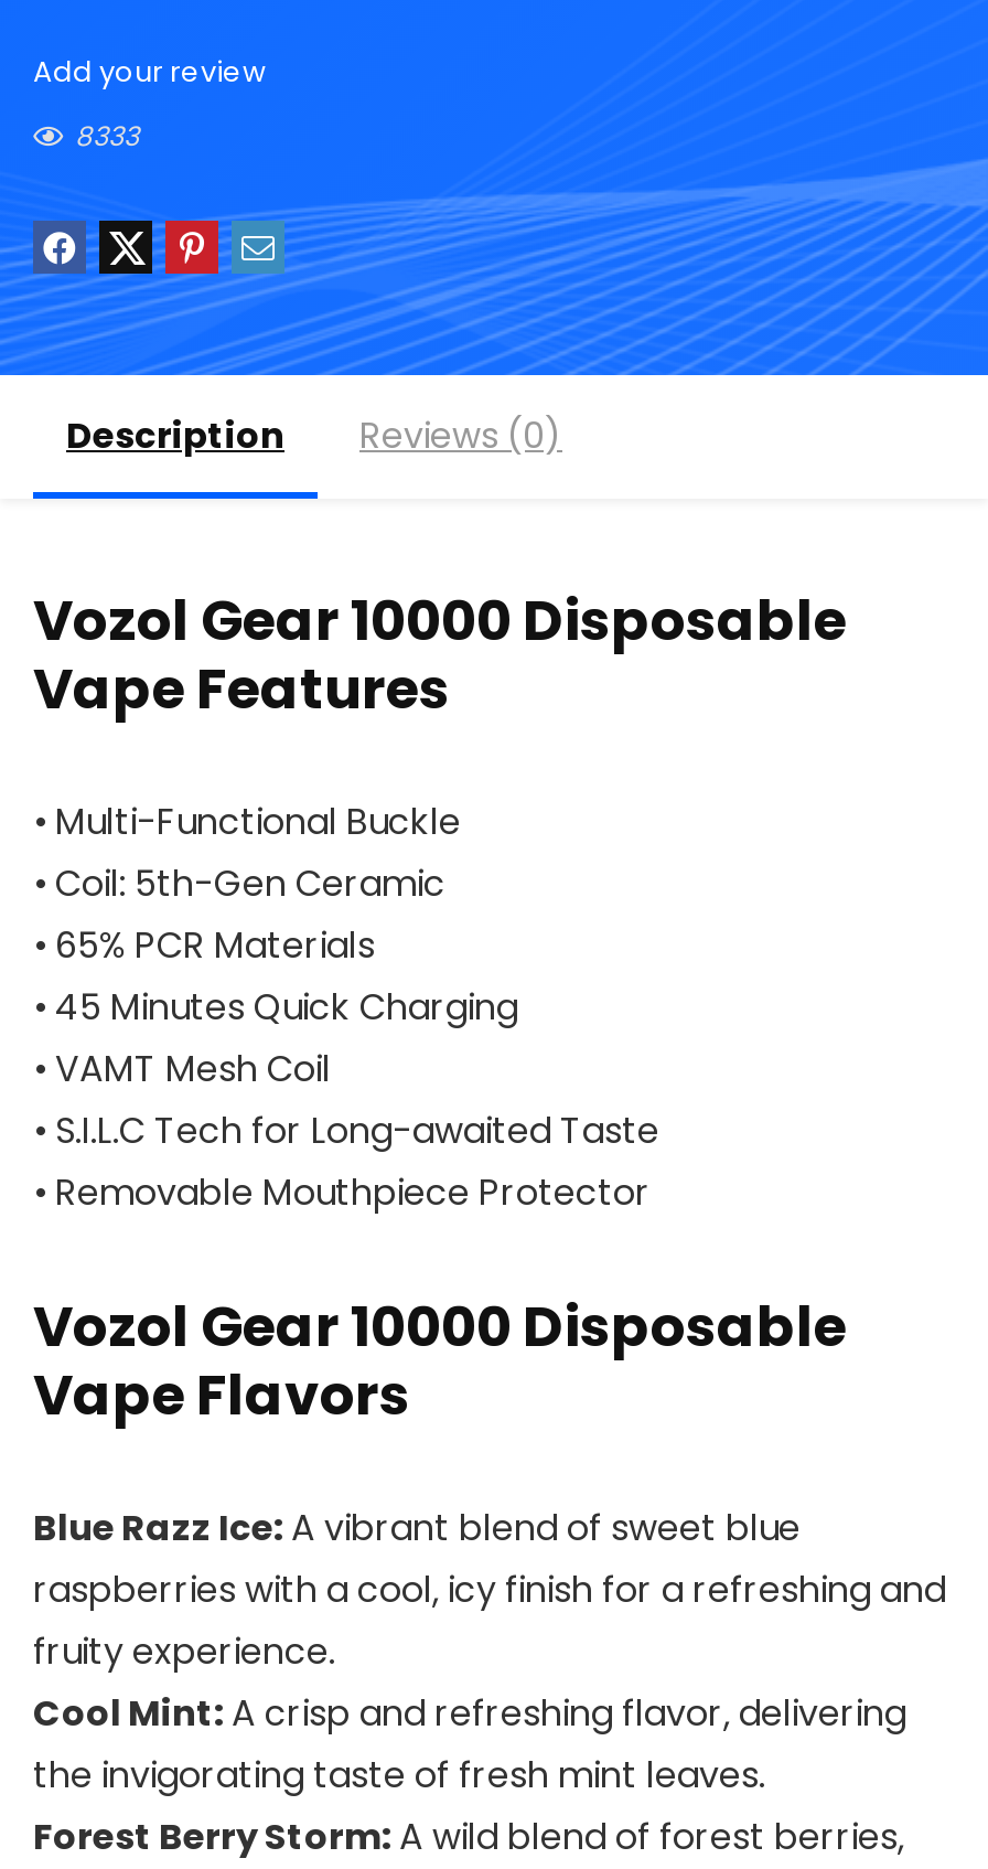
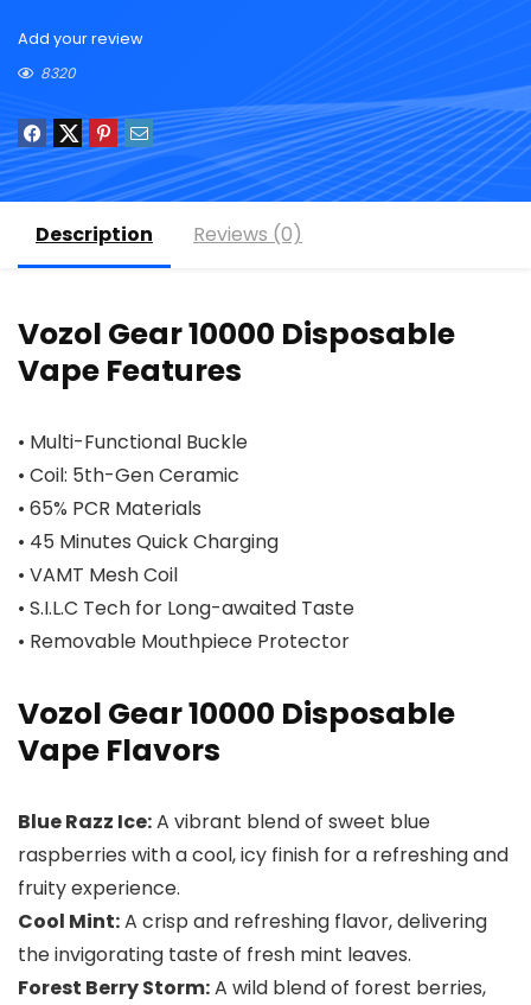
- 8333
+ 8320
